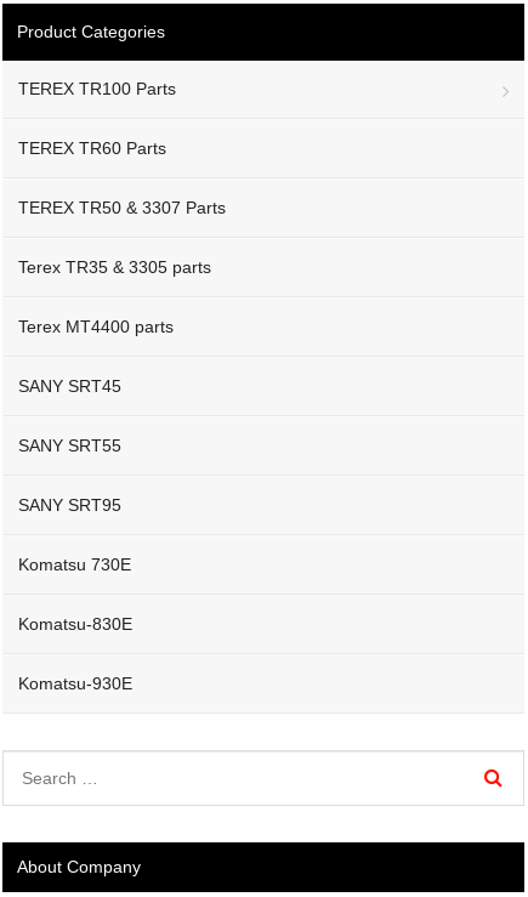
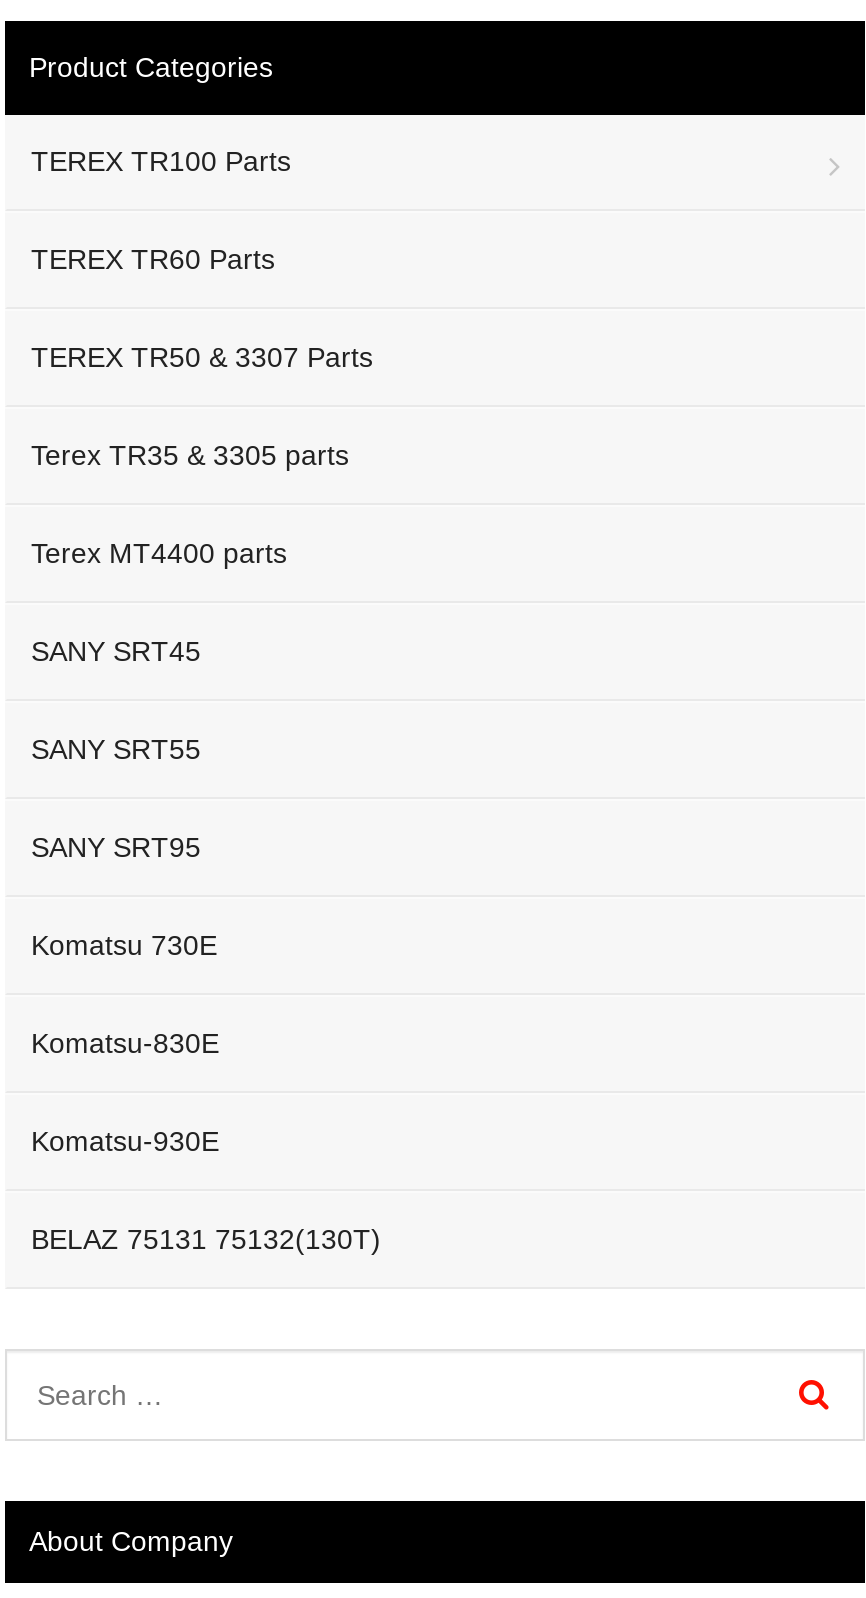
+ BELAZ 75131 75132(130T)
